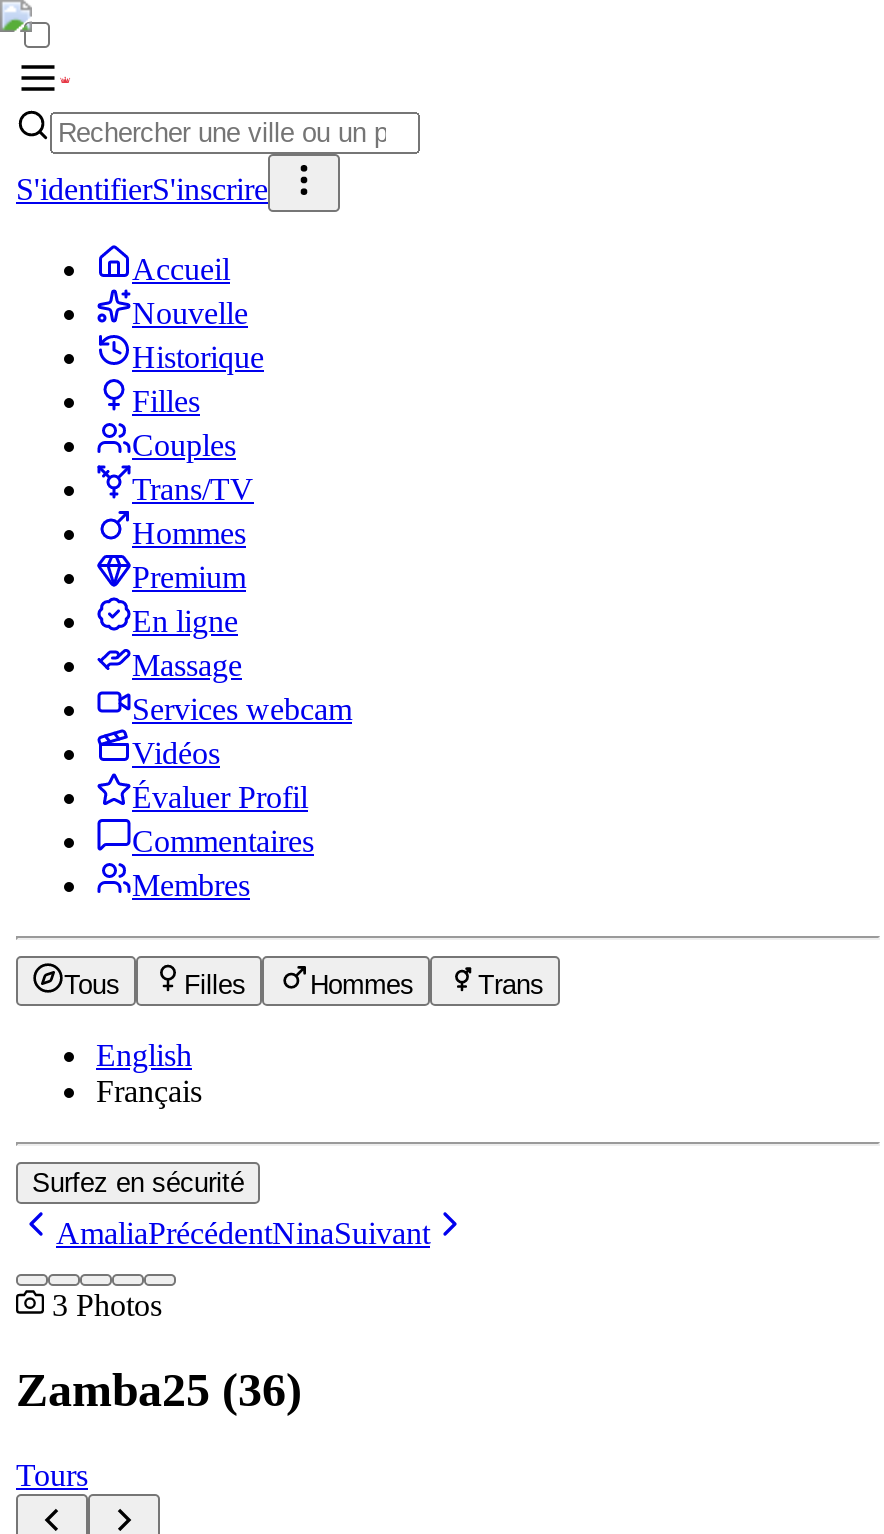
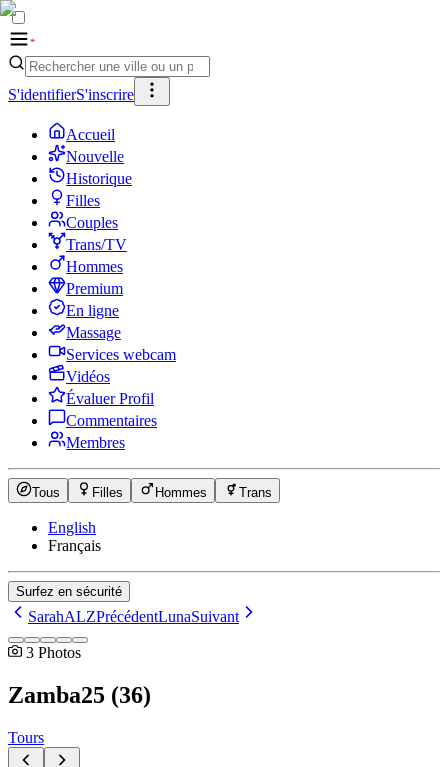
- AmaliaPrécédentNinaSuivant
+ SarahALZPrécédentLunaSuivant
